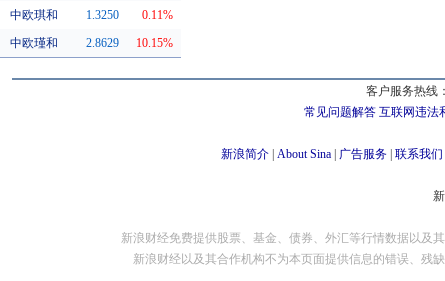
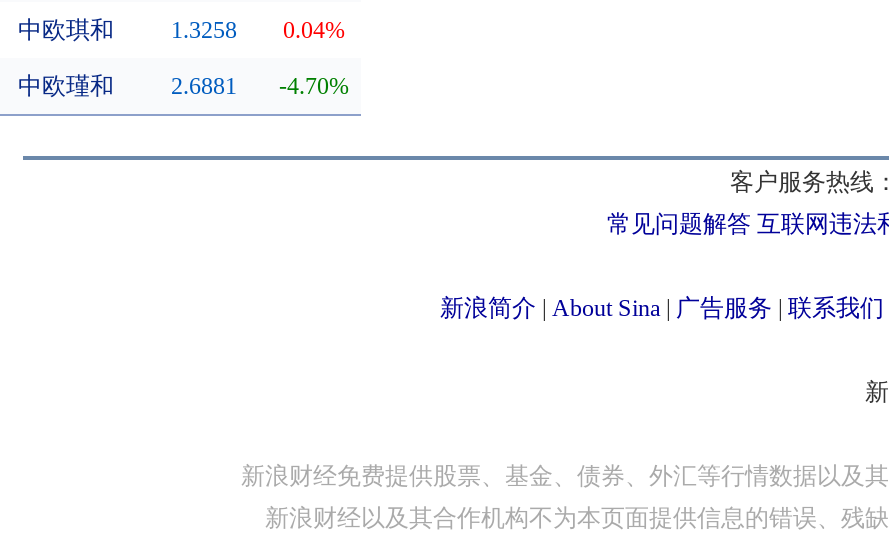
- 1.3250
+ 1.3258

- 0.11%
+ 0.04%

- 2.8629
+ 2.6881

- 10.15%
+ -4.70%
